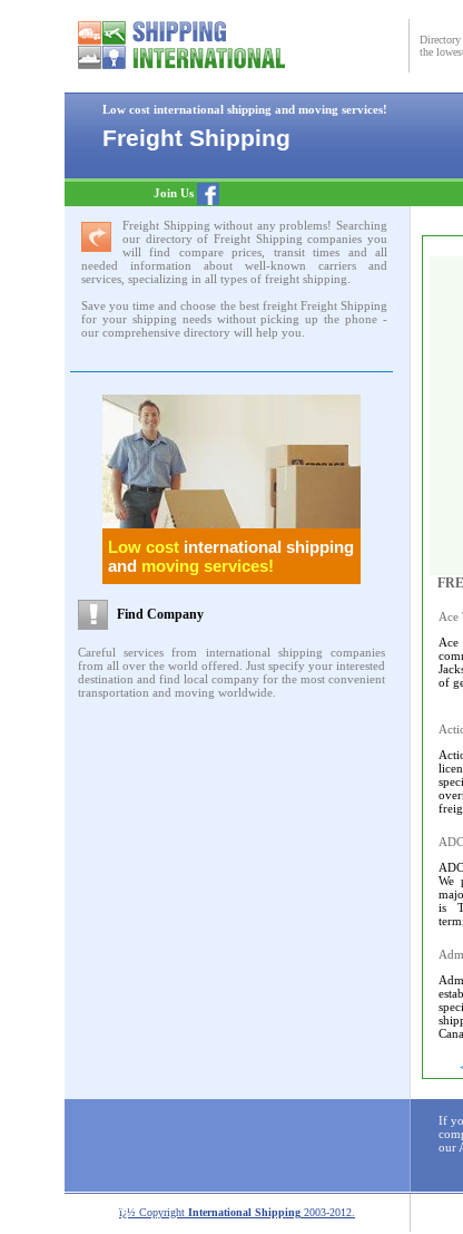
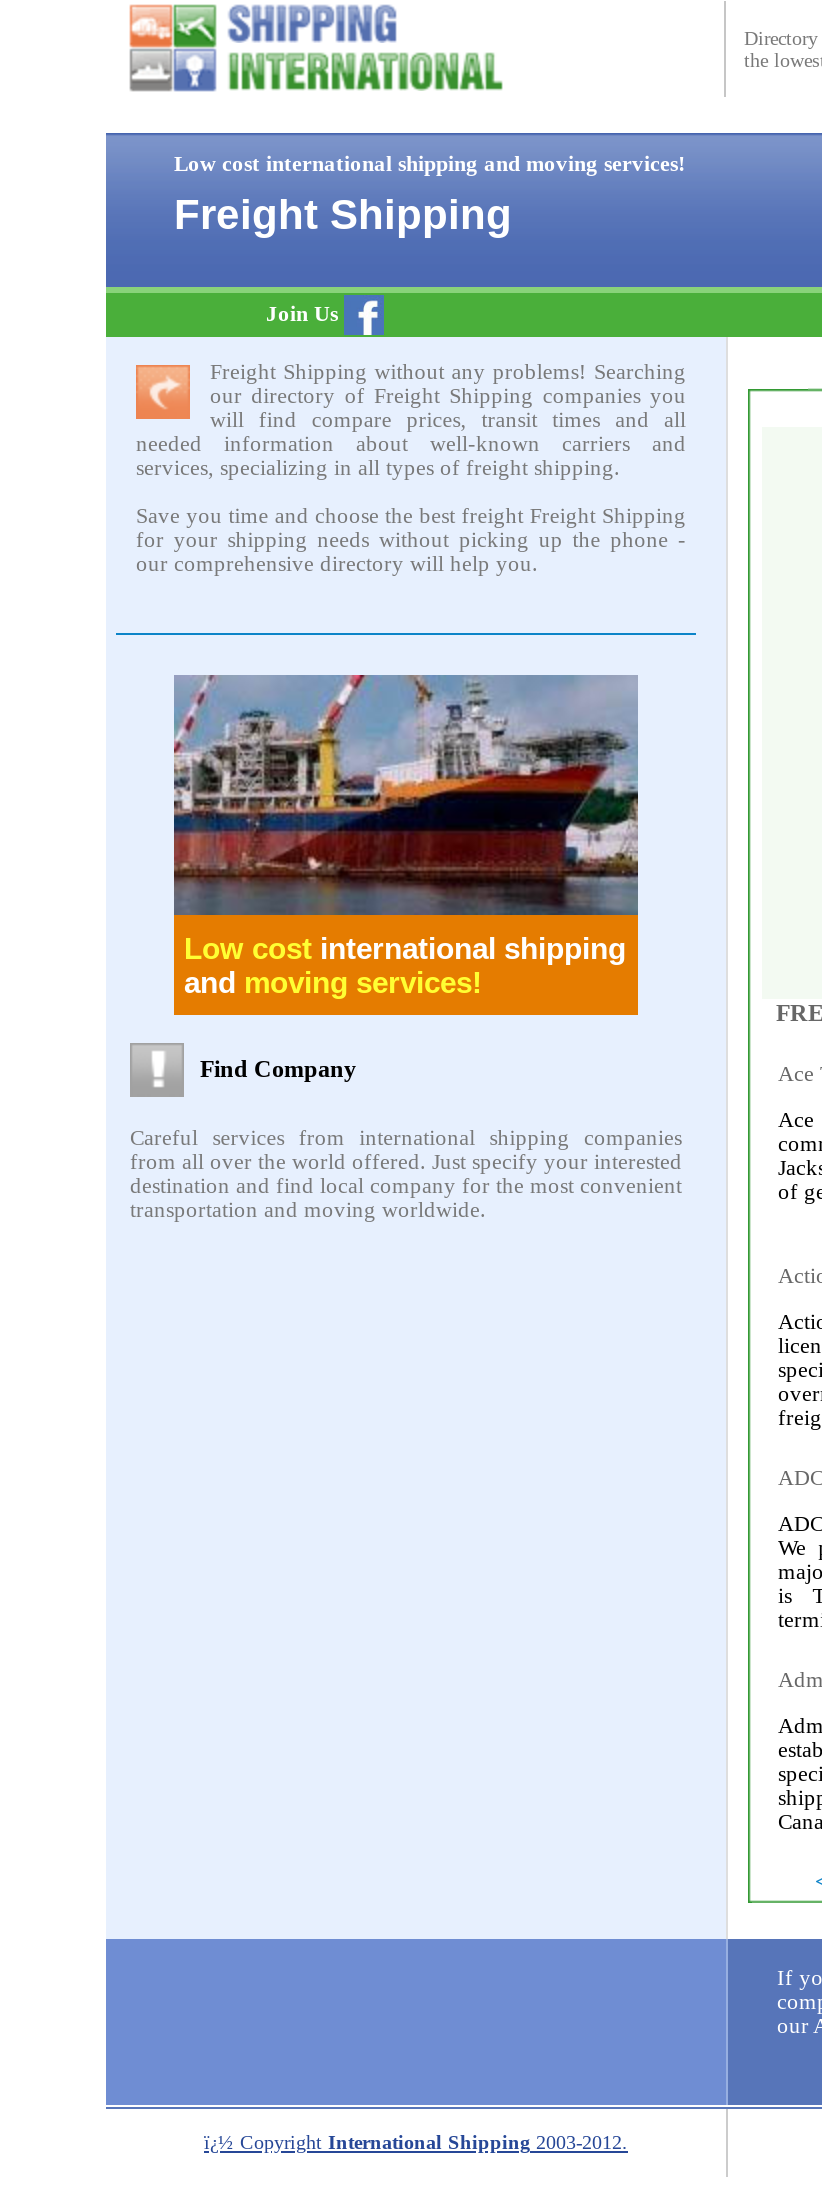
- [image]
+ [image]
